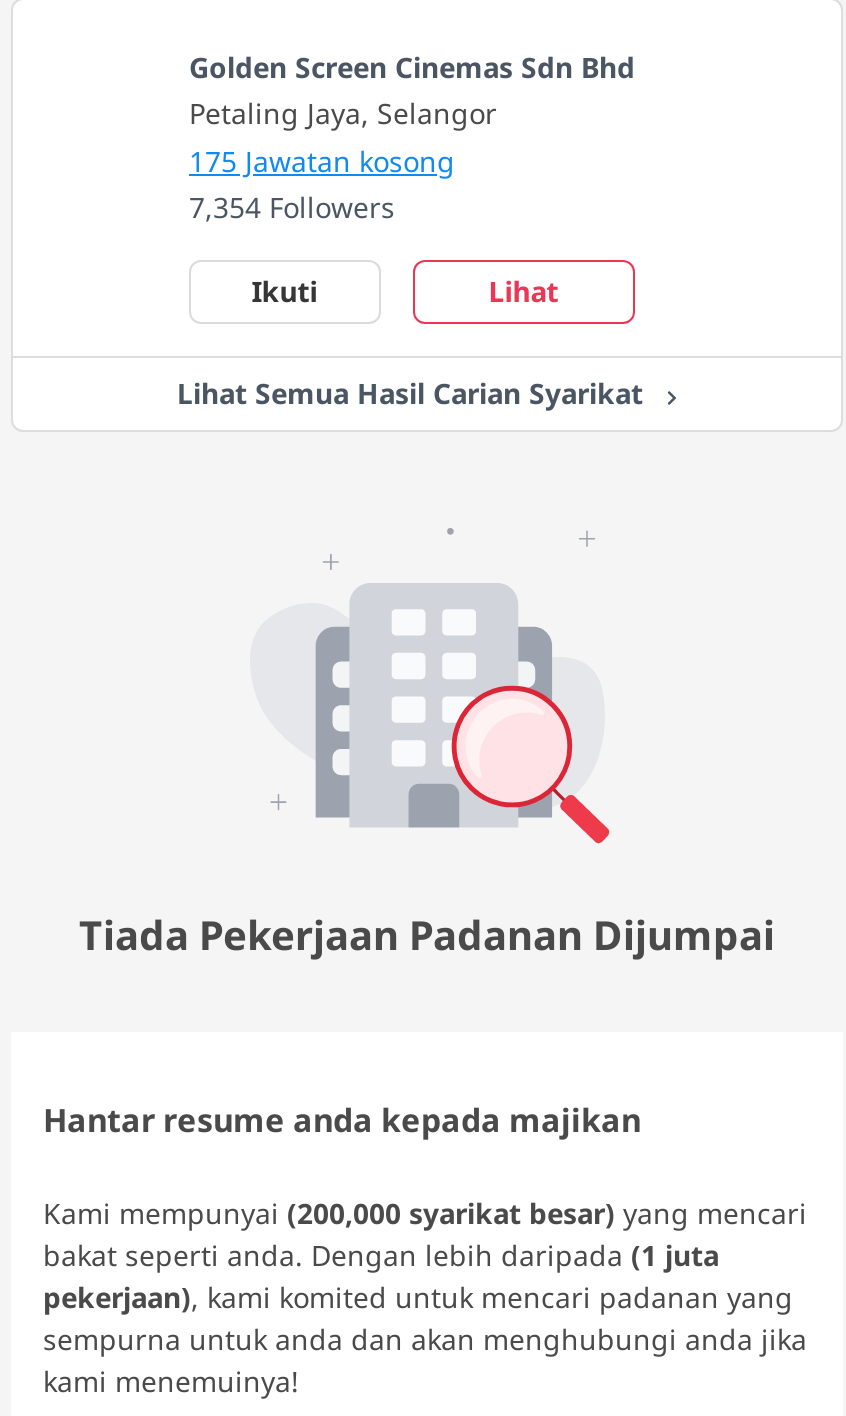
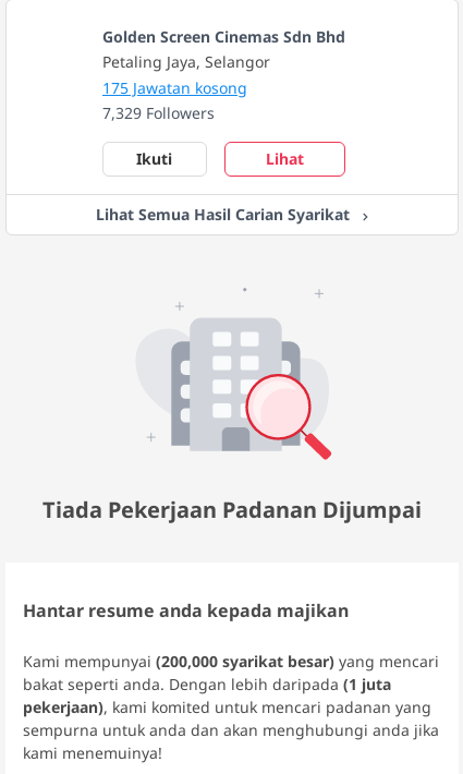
- 7,354 Followers
+ 7,329 Followers
